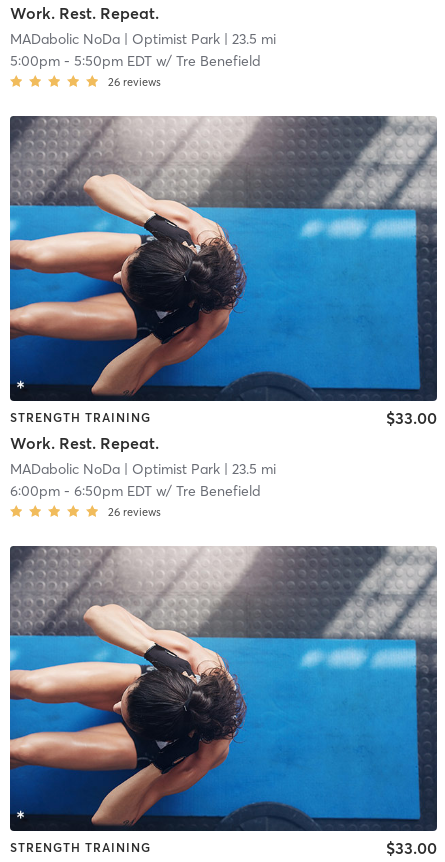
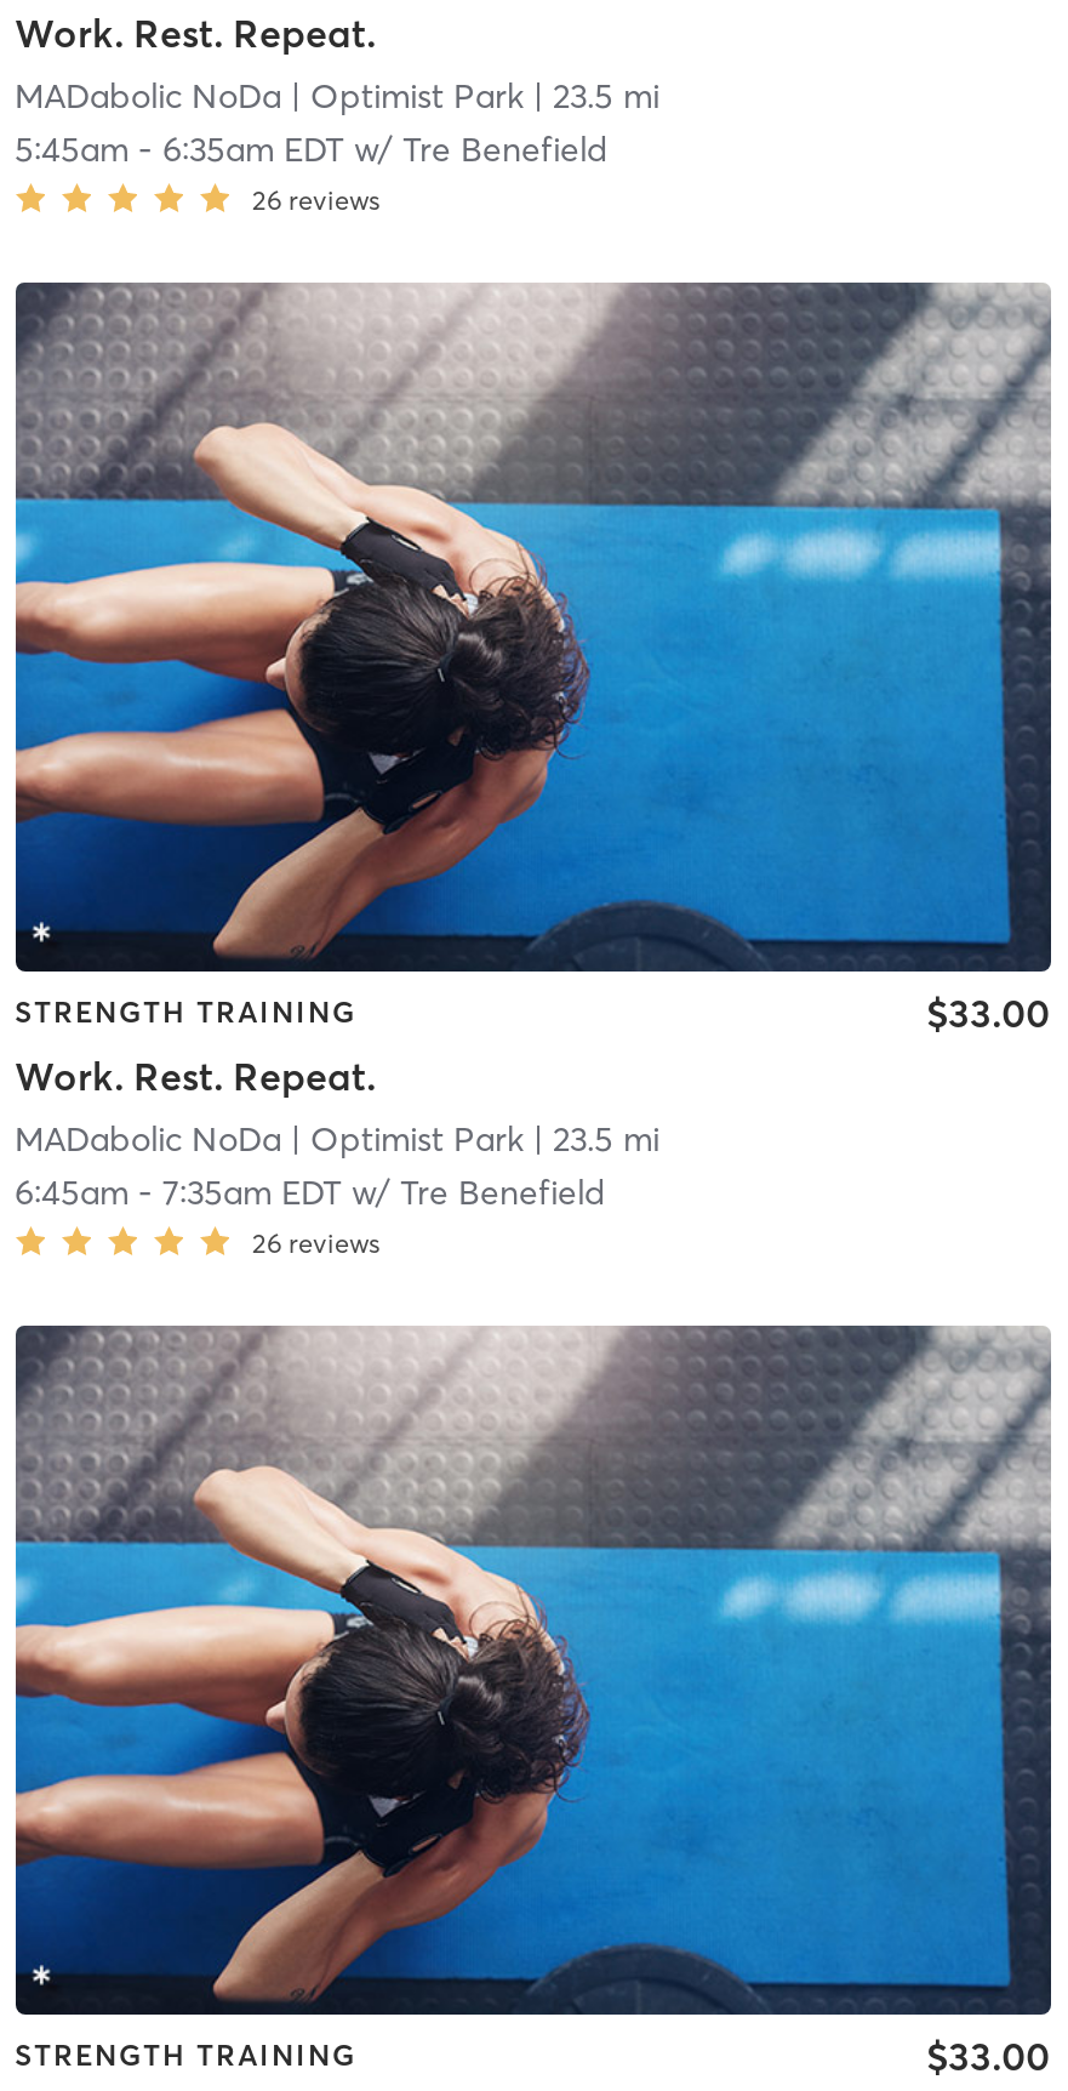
- 5:00pm - 5:50pm EDT w/ Tre Benefield
+ 5:45am - 6:35am EDT w/ Tre Benefield

- 6:00pm - 6:50pm EDT w/ Tre Benefield
+ 6:45am - 7:35am EDT w/ Tre Benefield
